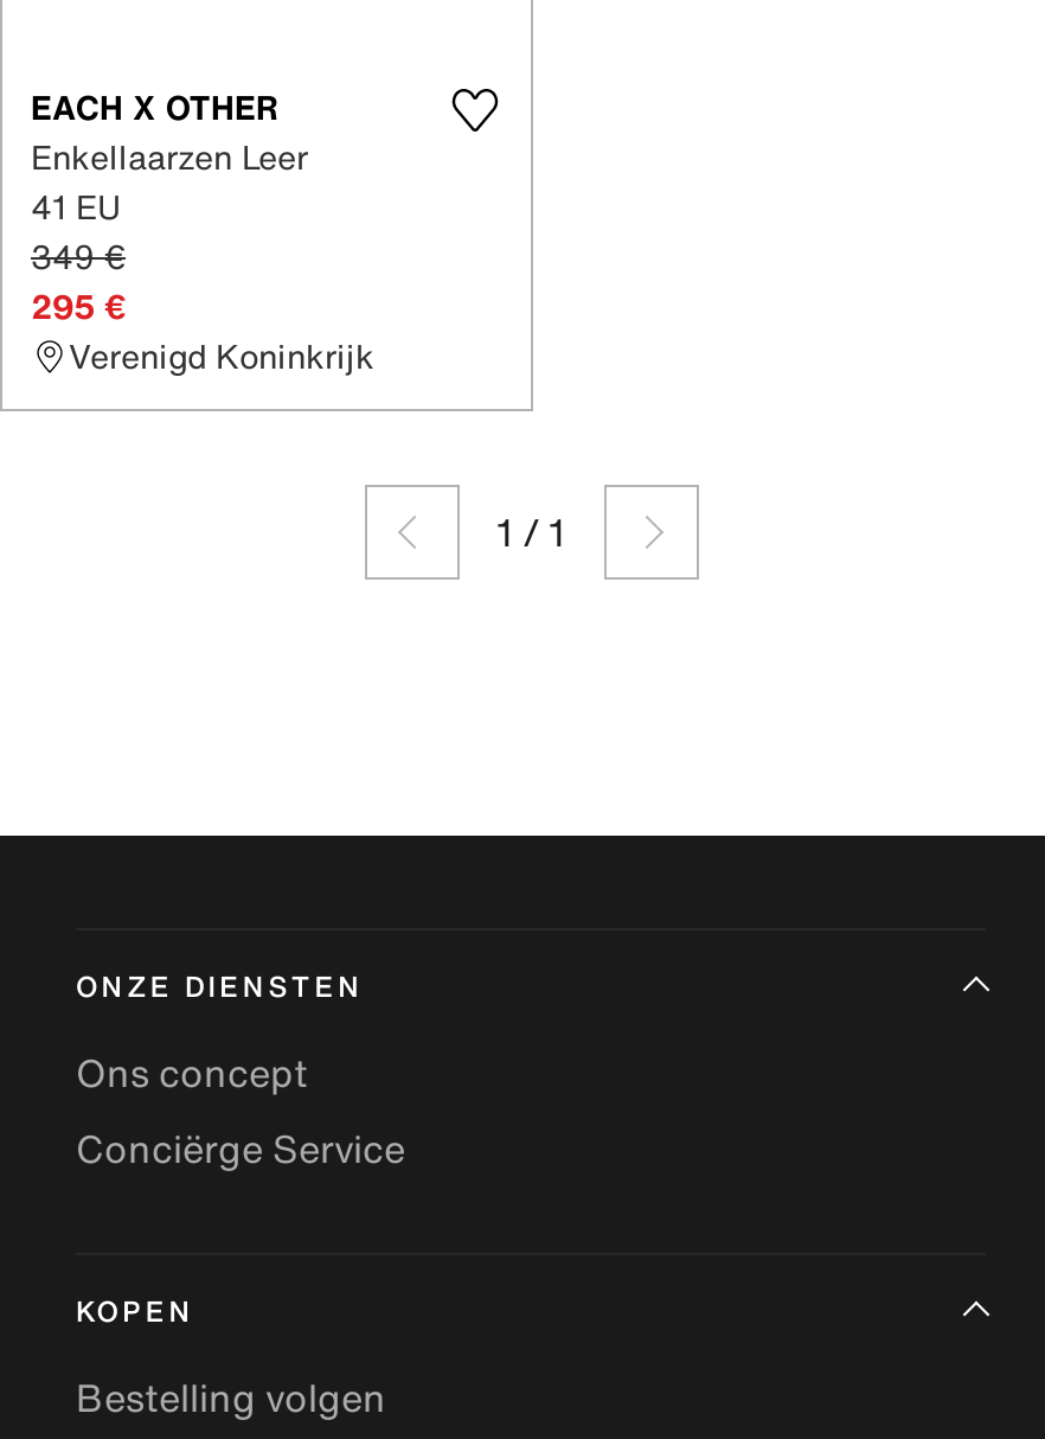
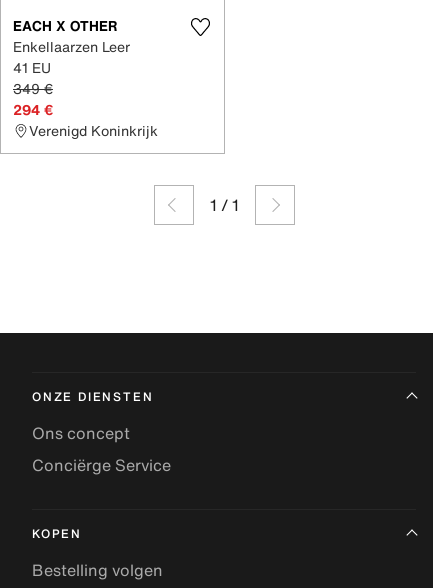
- 295 €
+ 294 €
